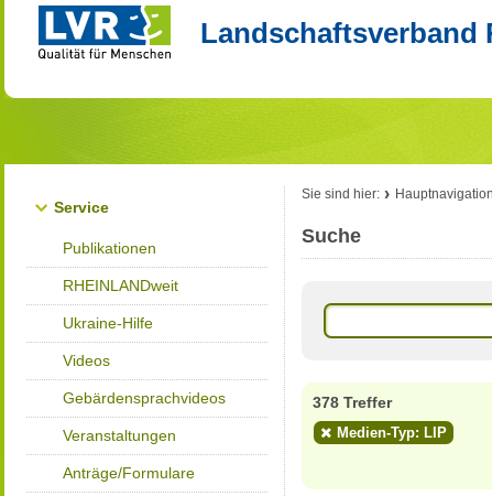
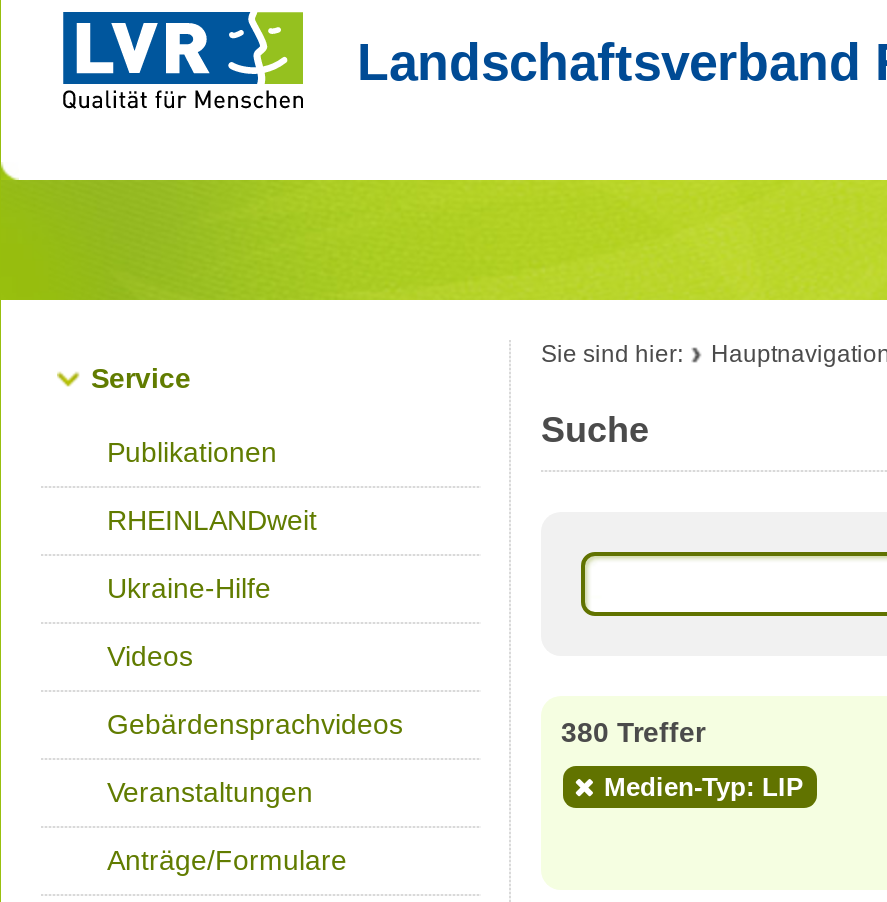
- 378 Treffer
+ 380 Treffer
